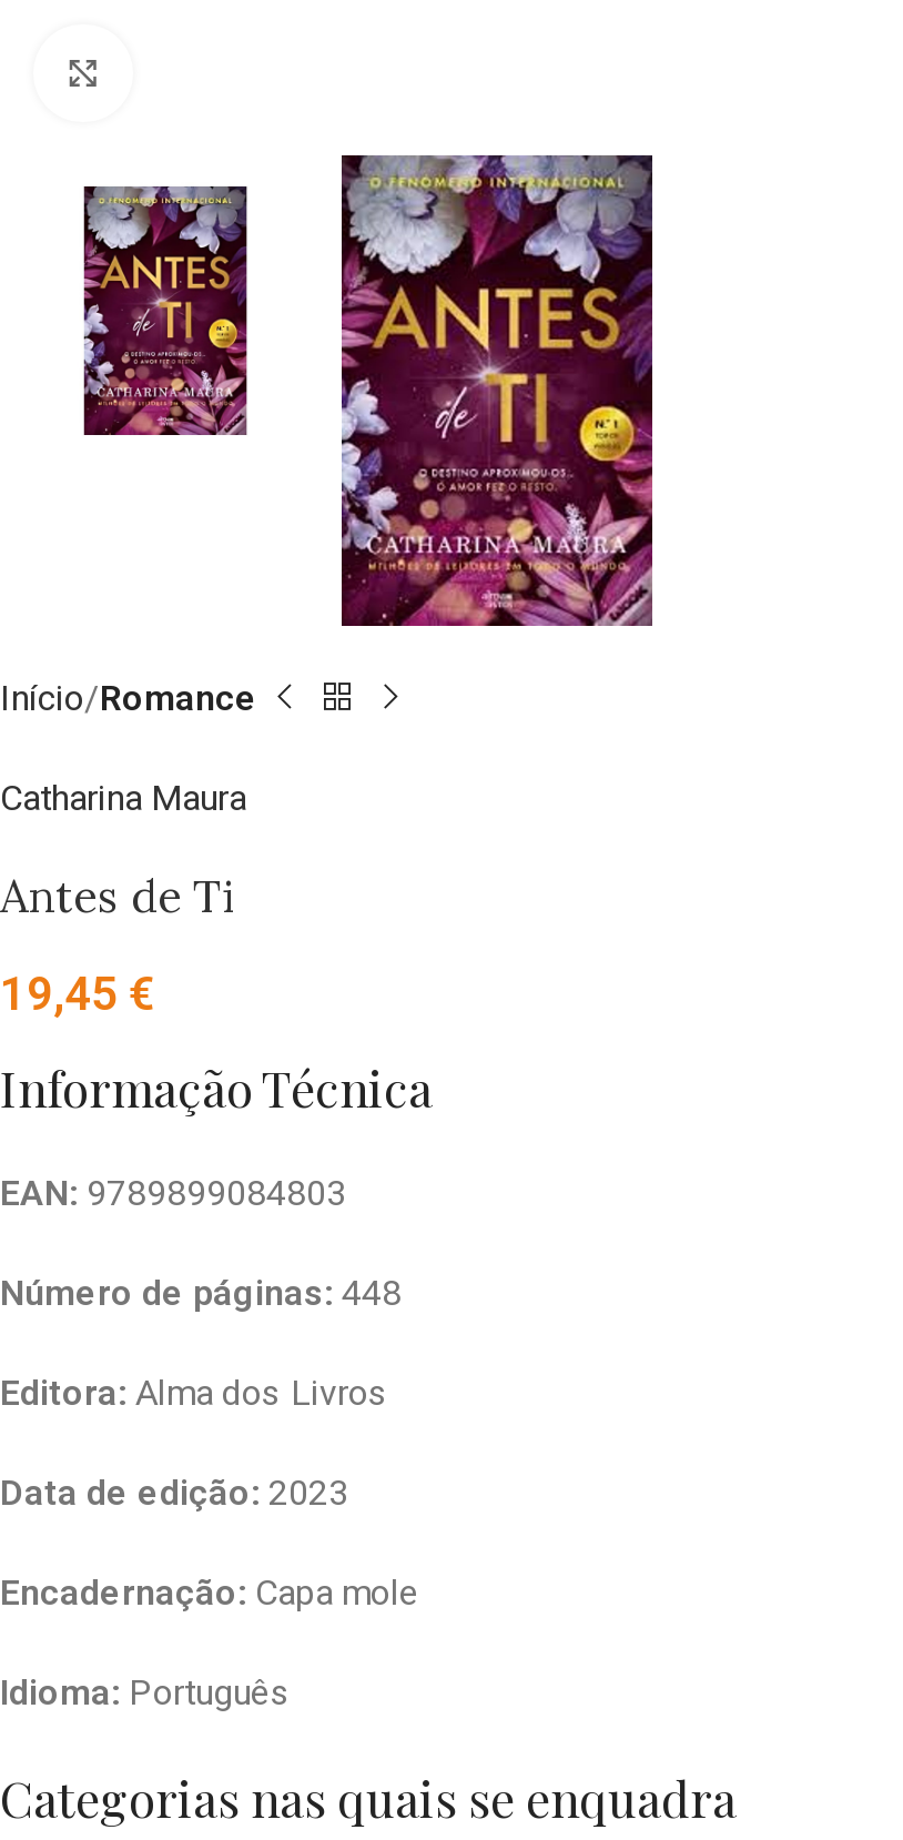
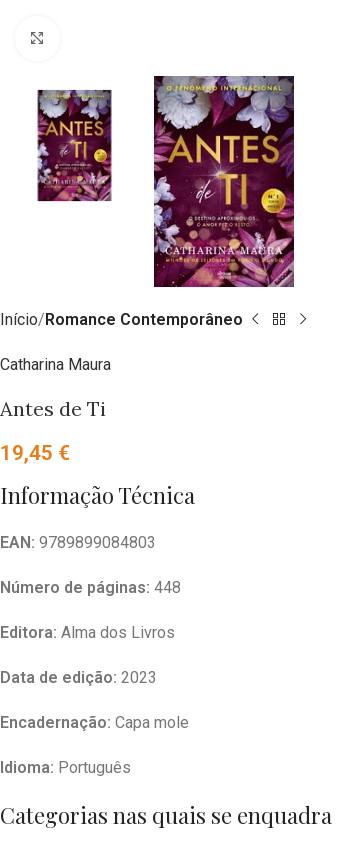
- Início Romance
+ Início Romance Contemporâneo
